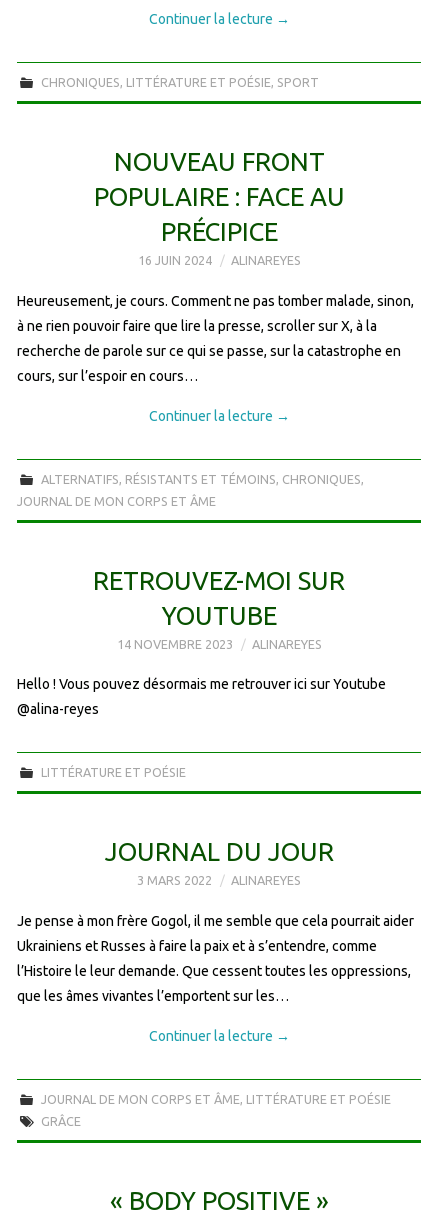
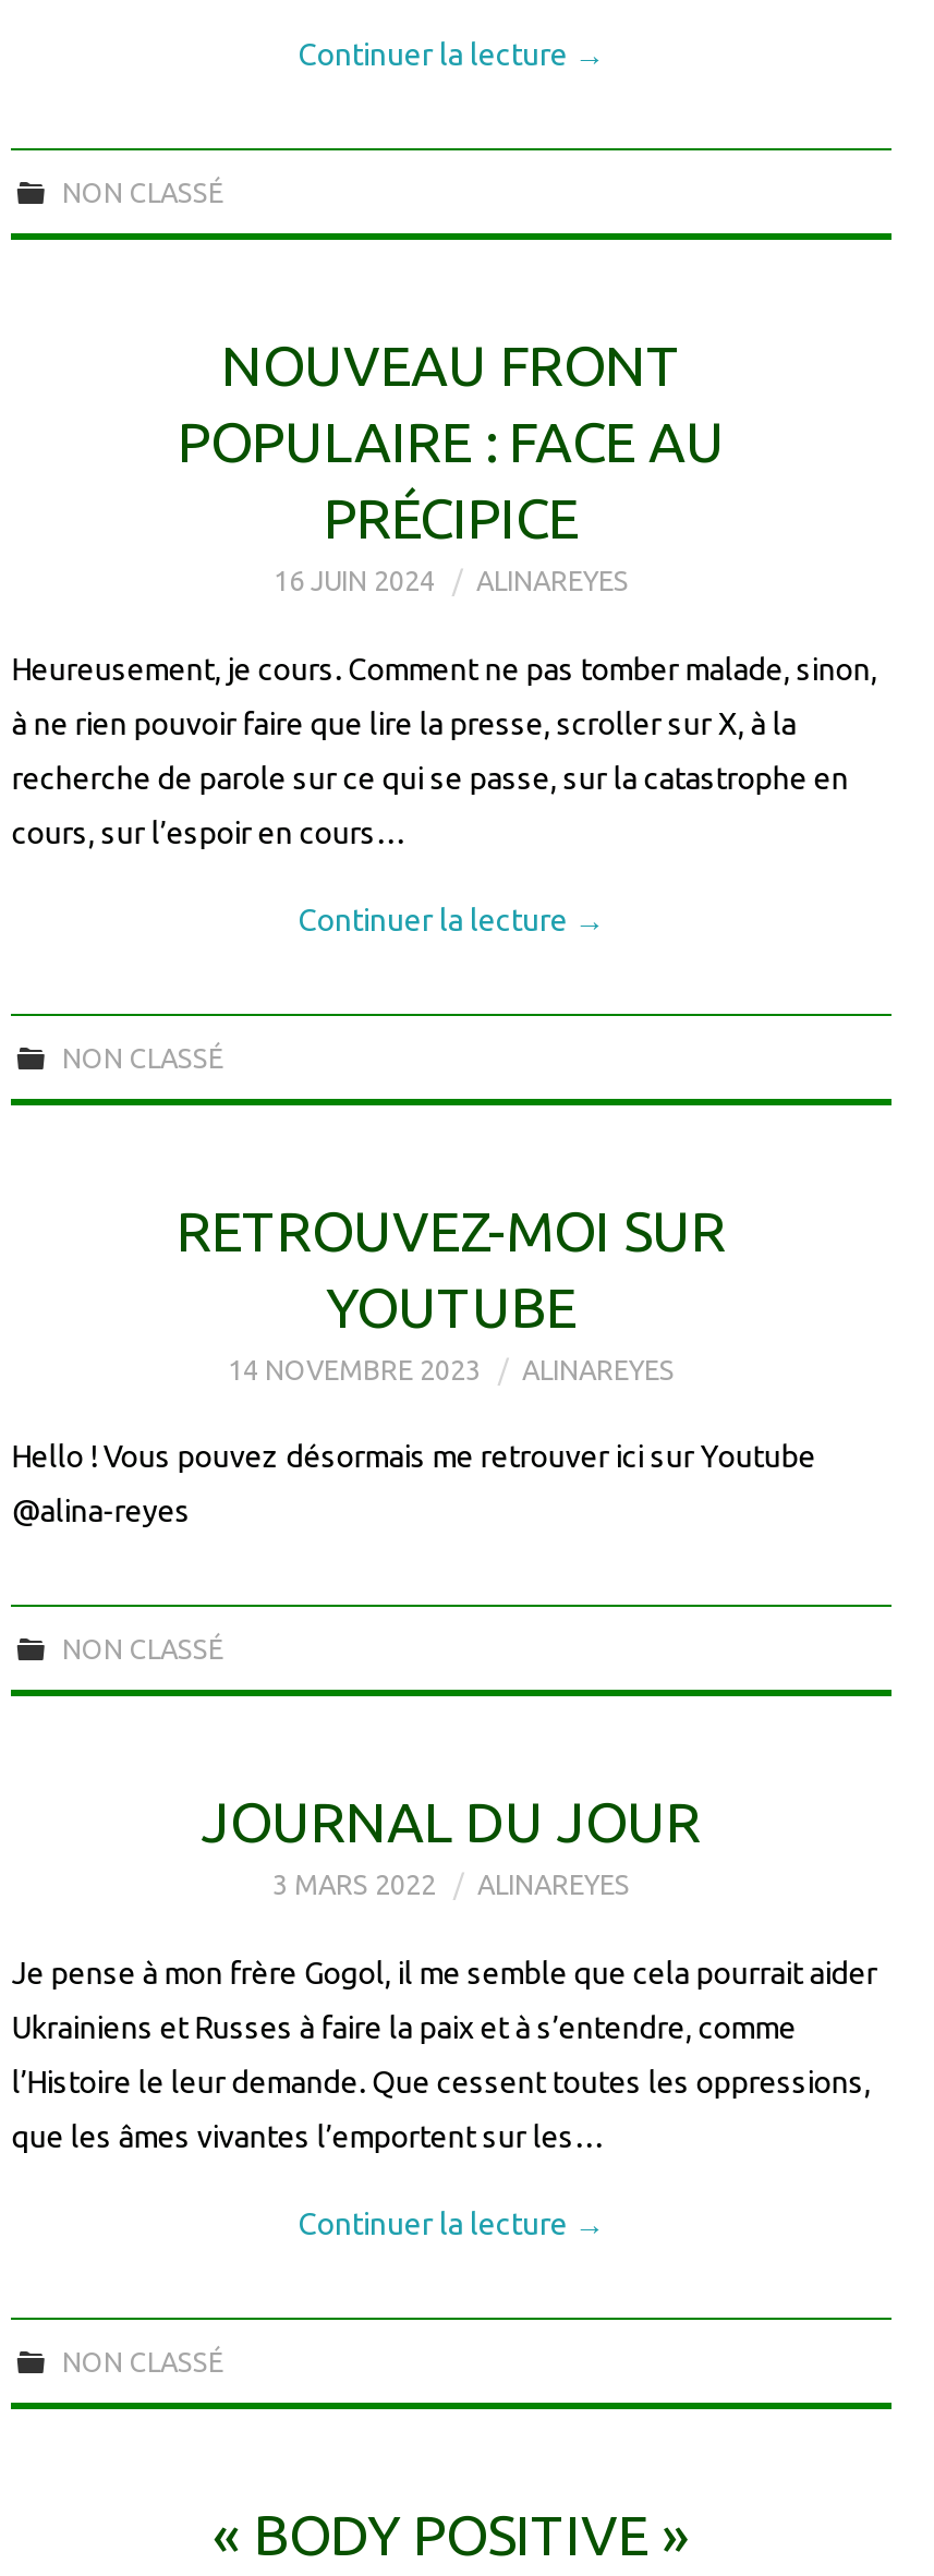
- CHRONIQUES, LITTÉRATURE ET POÉSIE, SPORT
+ NON CLASSÉ

- ALTERNATIFS, RÉSISTANTS ET TÉMOINS, CHRONIQUES,
- JOURNAL DE MON CORPS ET ÂME
+ NON CLASSÉ

- LITTÉRATURE ET POÉSIE
+ NON CLASSÉ

- JOURNAL DE MON CORPS ET ÂME, LITTÉRATURE ET POÉSIE
- GRÂCE
+ NON CLASSÉ
